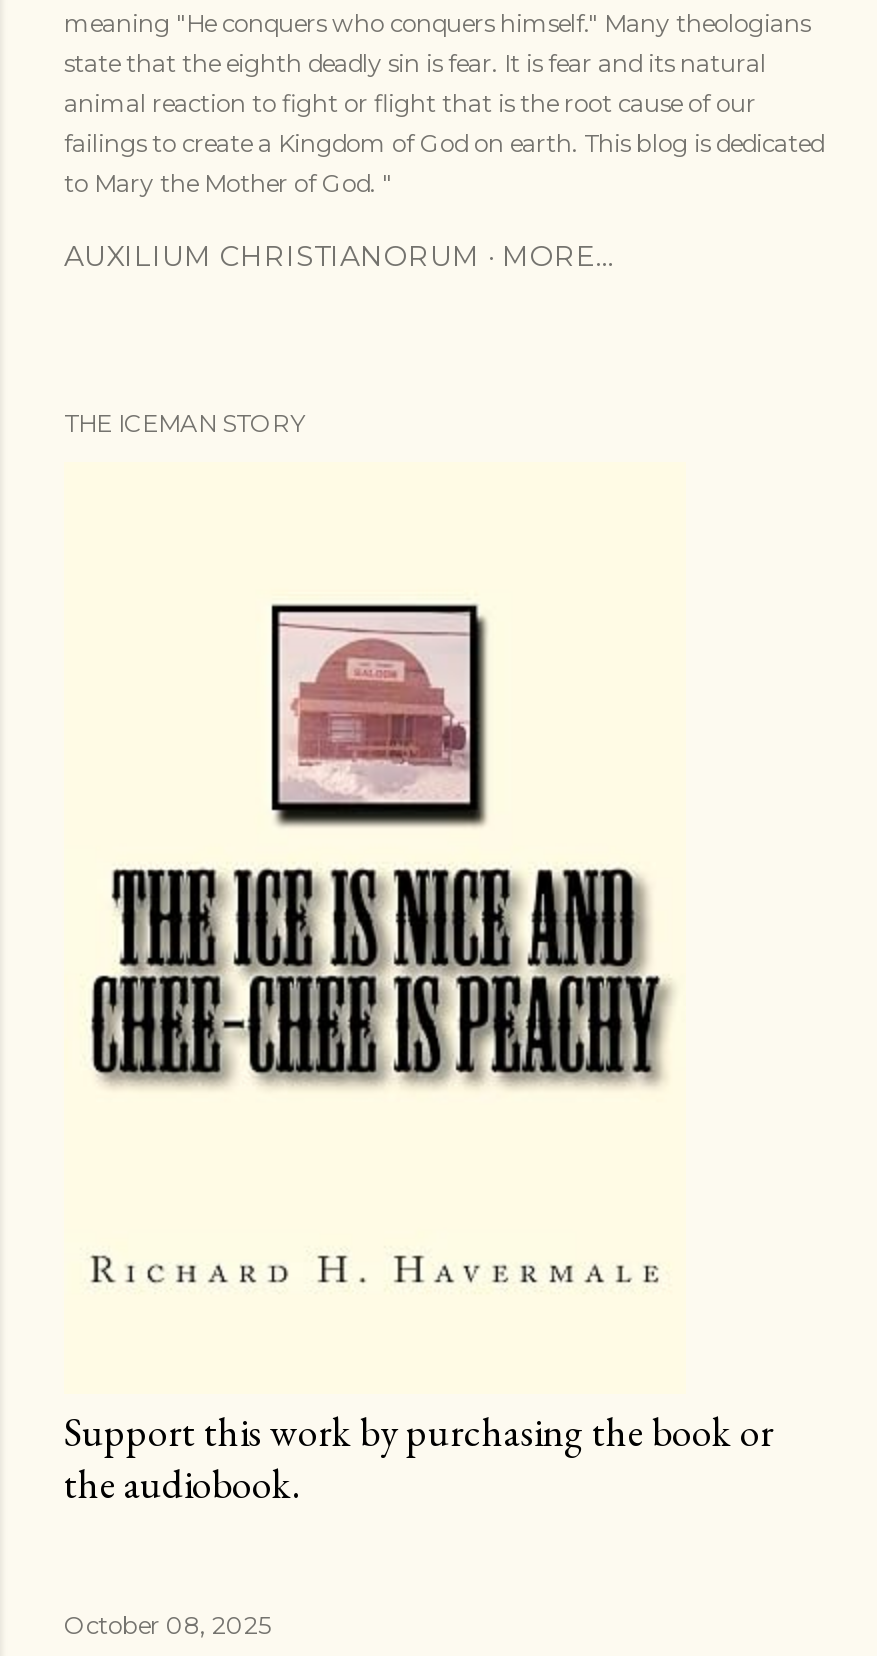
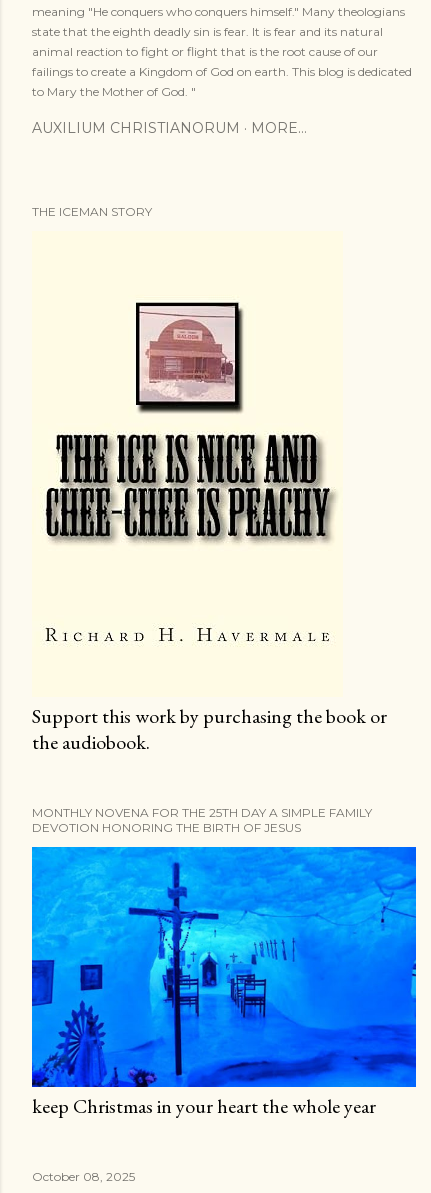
+ [image]
+ keep Christmas in your heart the whole year

+ MONTHLY NOVENA FOR THE 25TH DAY A SIMPLE FAMILY
+ DEVOTION HONORING THE BIRTH OF JESUS
